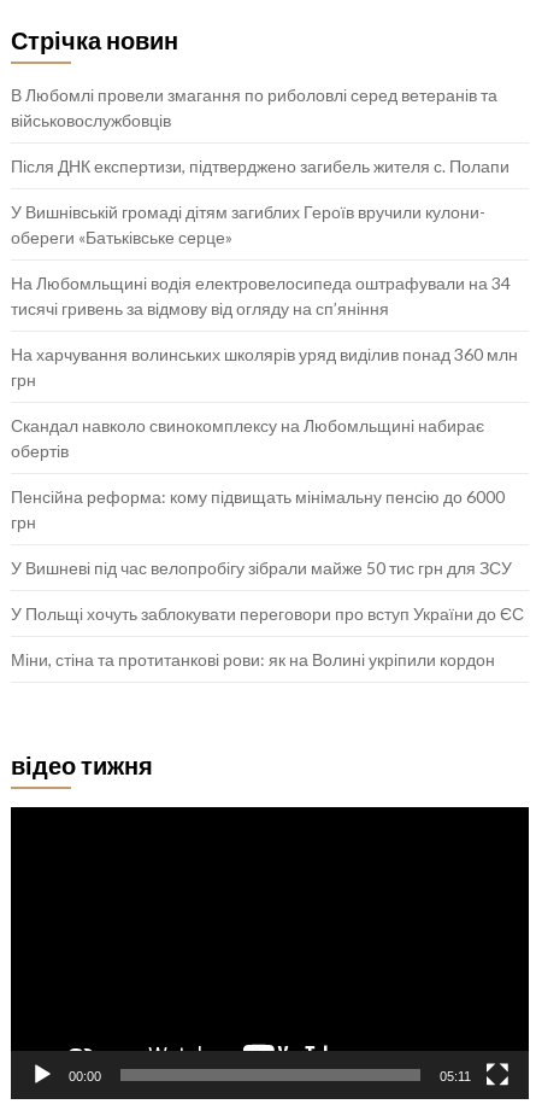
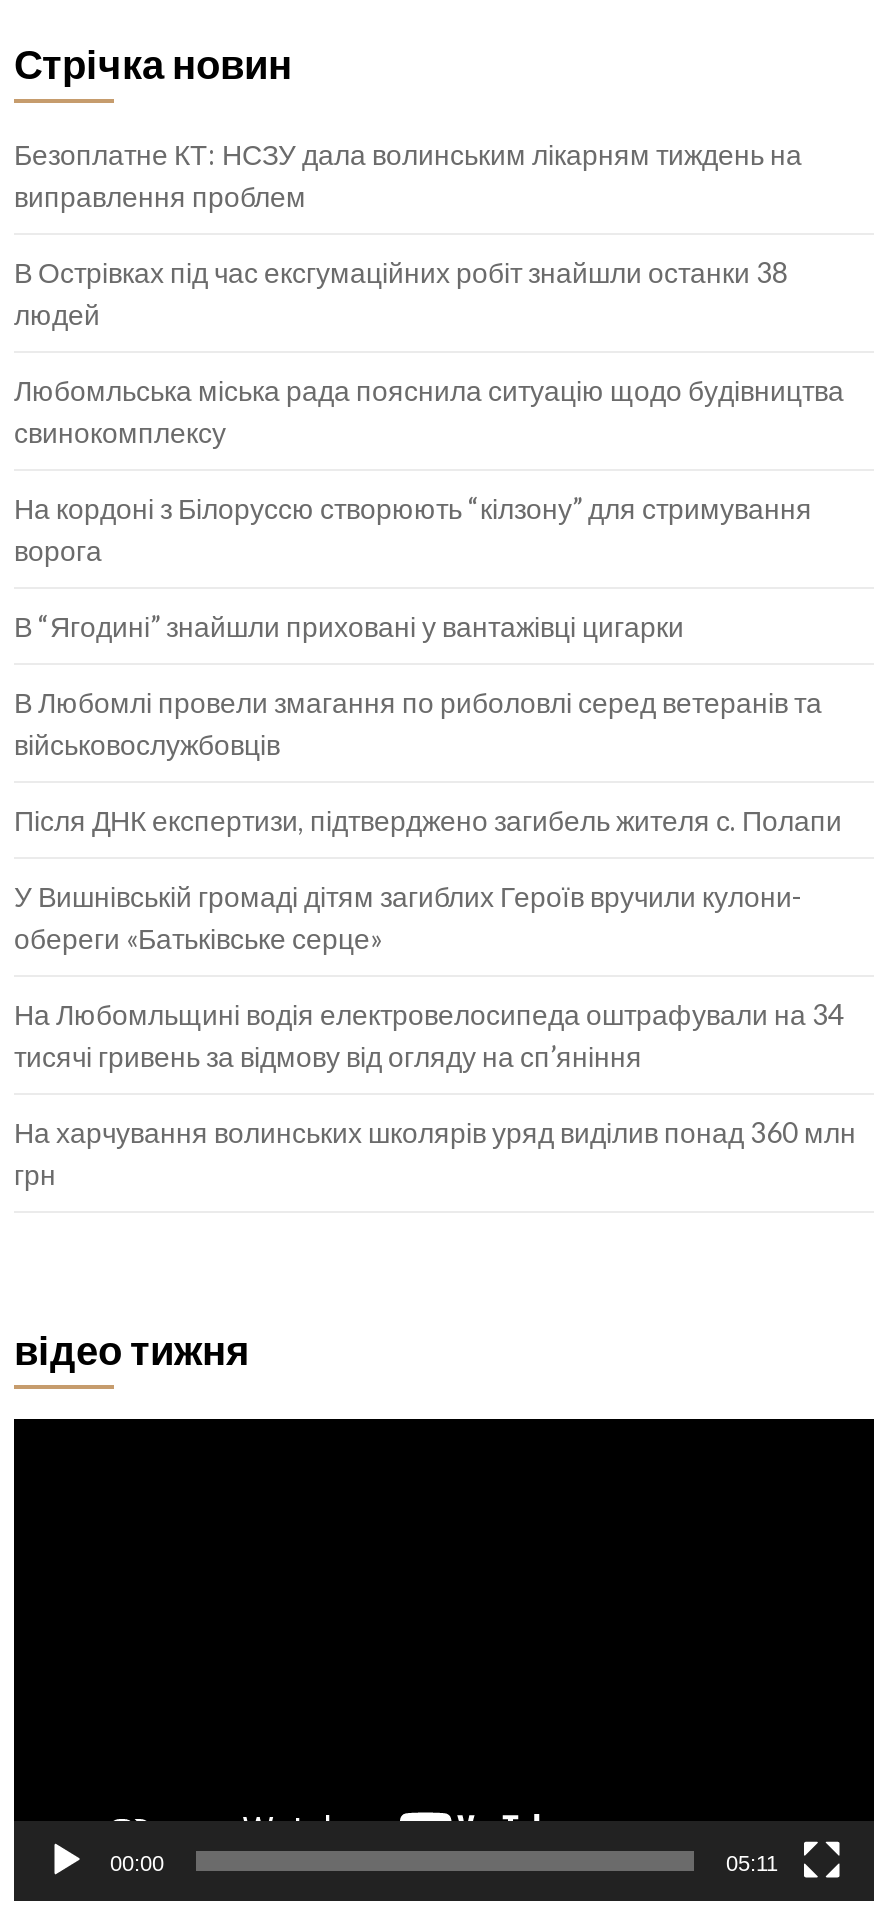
+ Безоплатне КТ: НСЗУ дала волинським лікарням тиждень на
+ виправлення проблем
+ В Острівках під час ексгумаційних робіт знайшли останки 38
+ людей
+ Любомльська міська рада пояснила ситуацію щодо будівництва
+ свинокомплексу
+ На кордоні з Білоруссю створюють “кілзону” для стримування
+ ворога
+ В “Ягодині” знайшли приховані у вантажівці цигарки

moved down: В Любомлі провели змагання по риболовлі серед ветеранів та | військовослужбовців | Після ДНК експертизи, підтверджено загибель жителя с. Полапи | ... | На харчування волинських школярів уряд виділив понад 360 млн | грн

- Скандал навколо свинокомплексу на Любомльщині набирає
- обертів
- Пенсійна реформа: кому підвищать мінімальну пенсію до 6000
- грн
- У Вишневі під час велопробігу зібрали майже 50 тис грн для ЗСУ
- У Польщі хочуть заблокувати переговори про вступ України до ЄС
- Міни, стіна та протитанкові рови: як на Волині укріпили кордон
